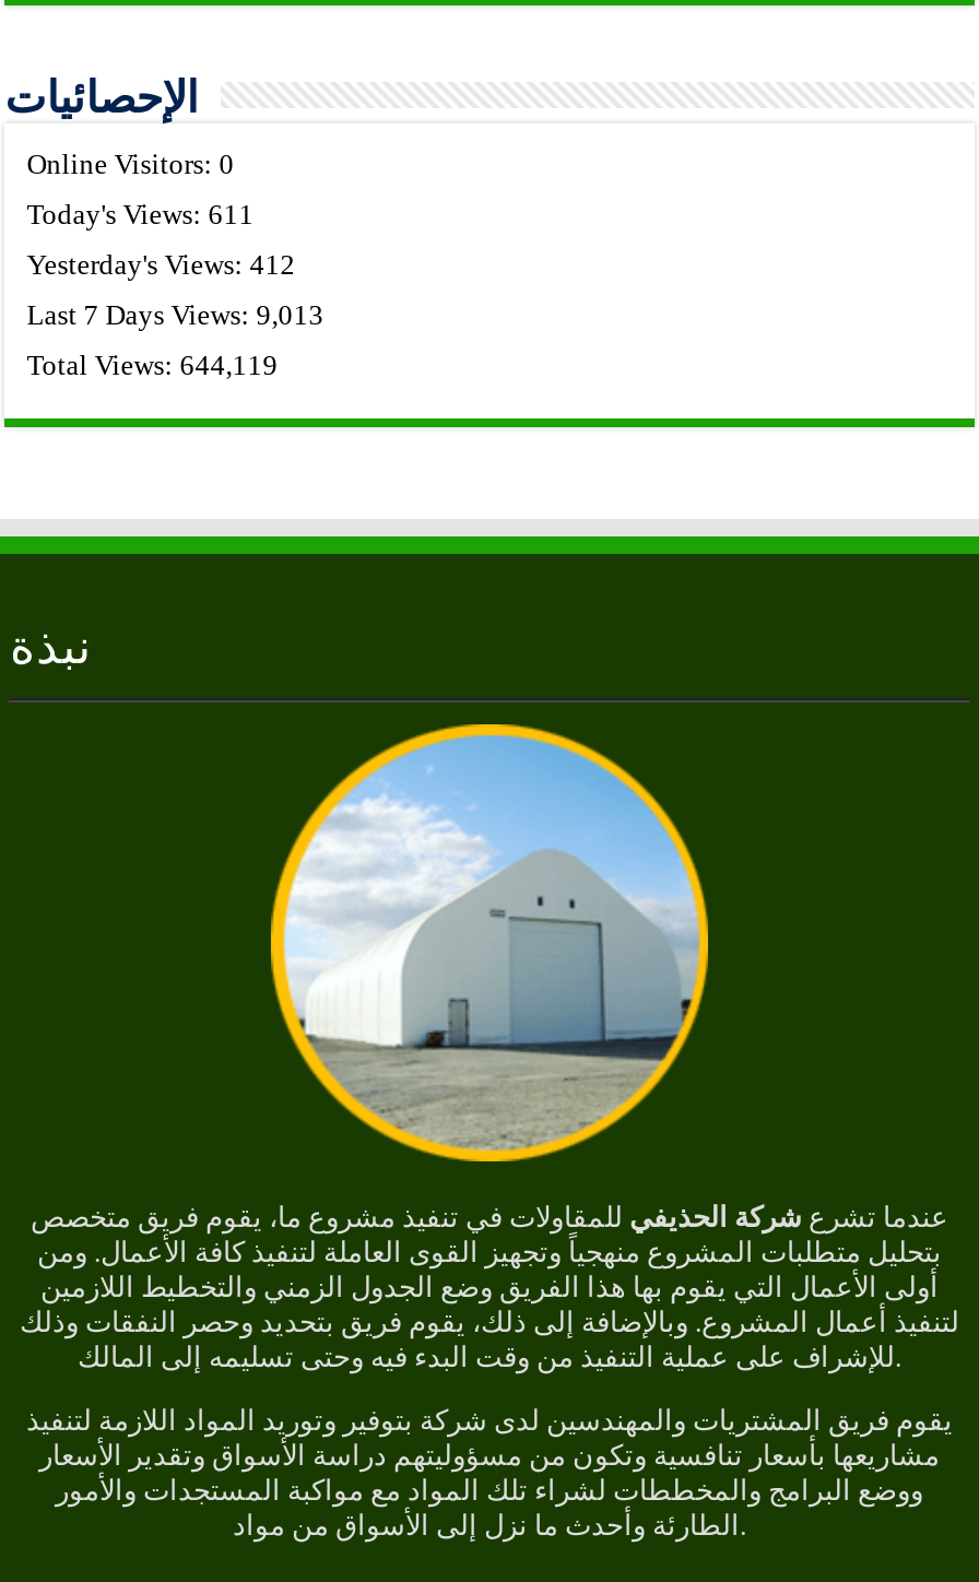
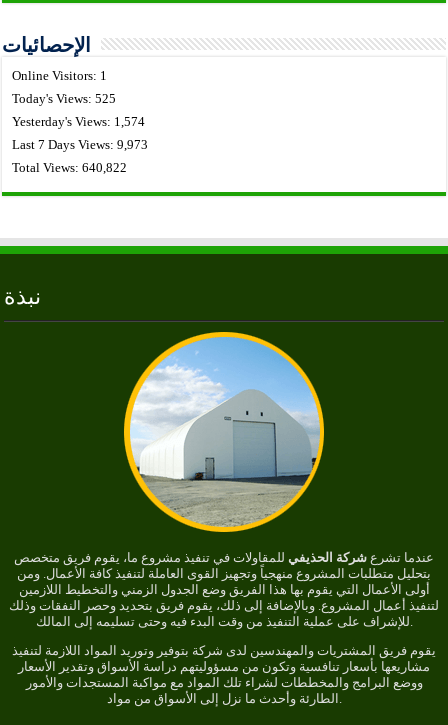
- Online Visitors: 0
+ Online Visitors: 1

- Today's Views: 611
+ Today's Views: 525

- Yesterday's Views: 412
+ Yesterday's Views: 1,574

- Last 7 Days Views: 9,013
+ Last 7 Days Views: 9,973

- Total Views: 644,119
+ Total Views: 640,822
